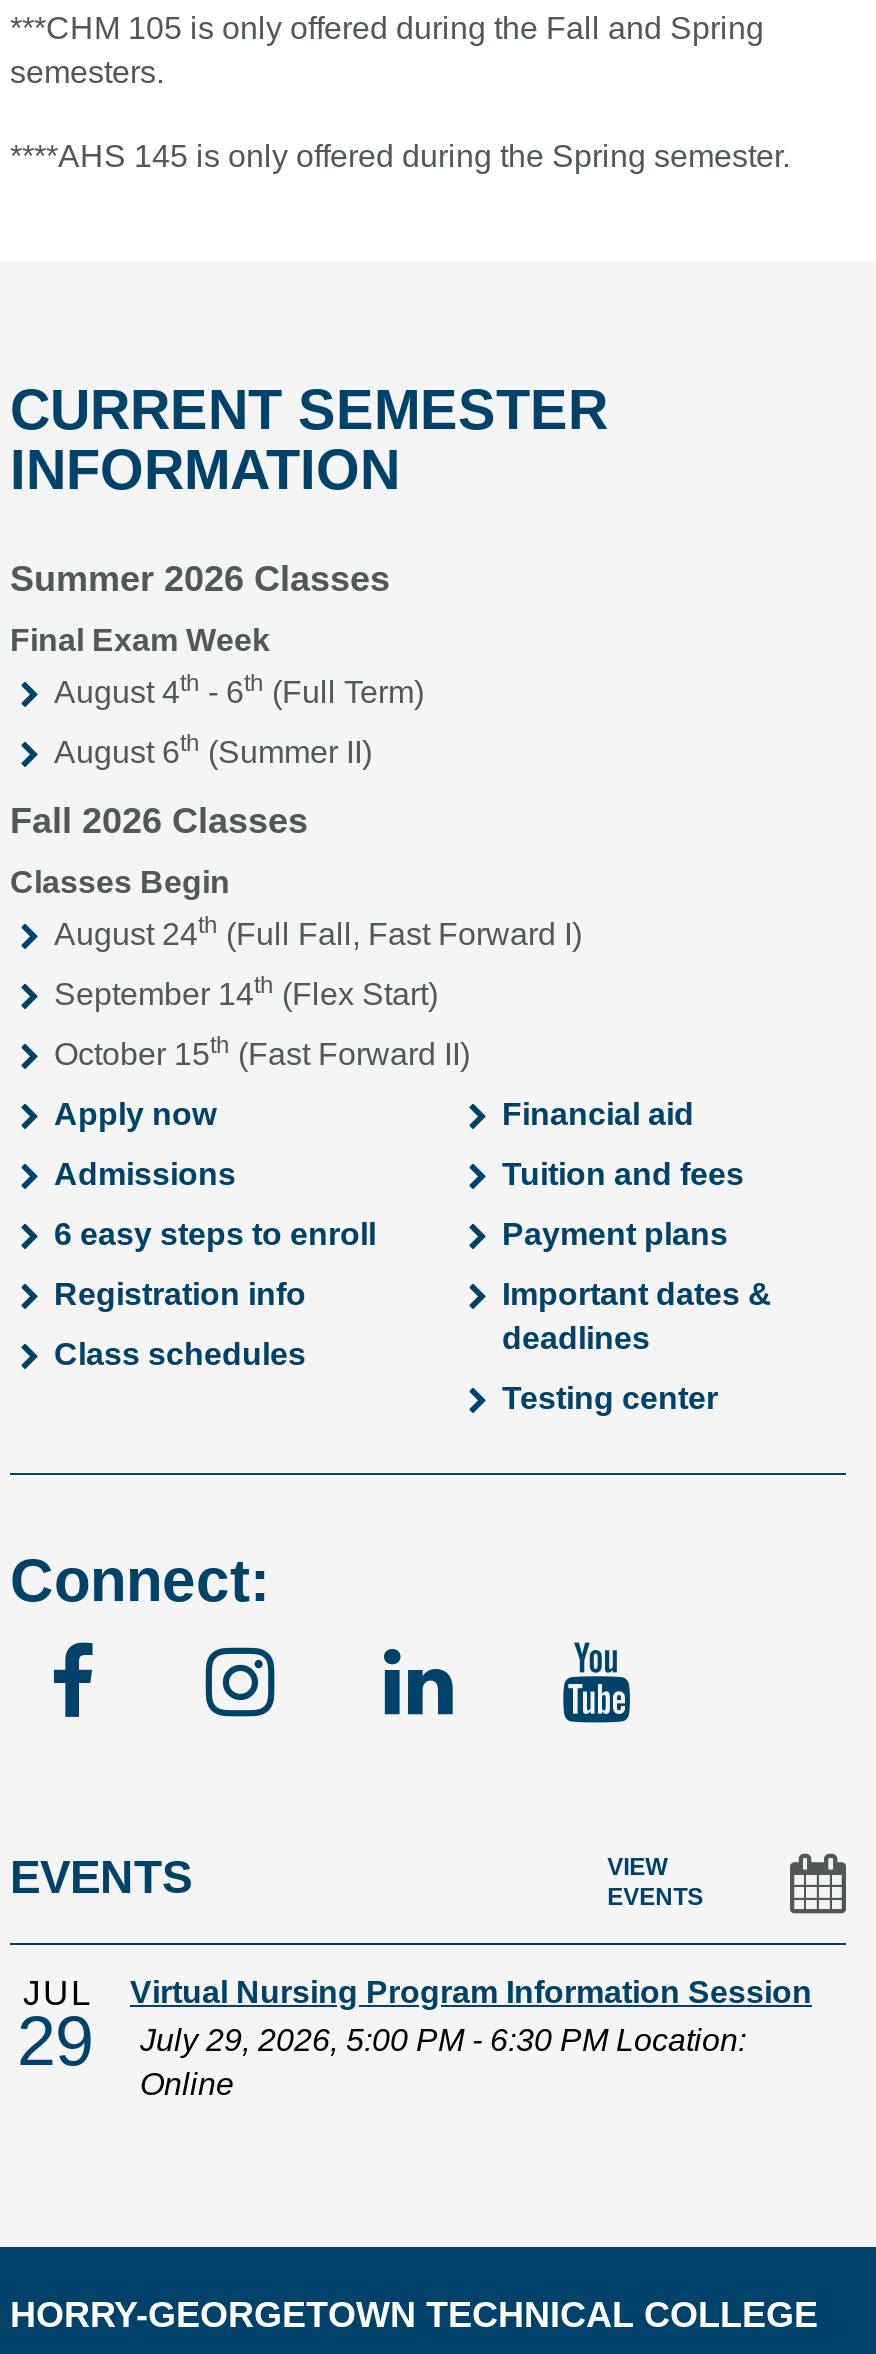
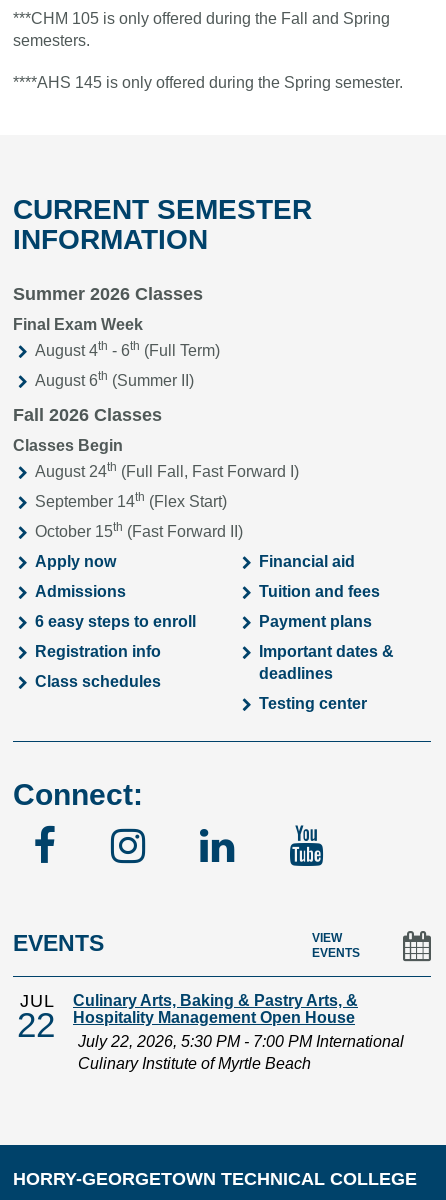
- Virtual Nursing Program Information Session
- July 29, 2026, 5:00 PM - 6:30 PM Location:
- Online
+ Culinary Arts, Baking & Pastry Arts, &
+ Hospitality Management Open House
+ July 22, 2026, 5:30 PM - 7:00 PM International
+ Culinary Institute of Myrtle Beach

- 29
+ 22
